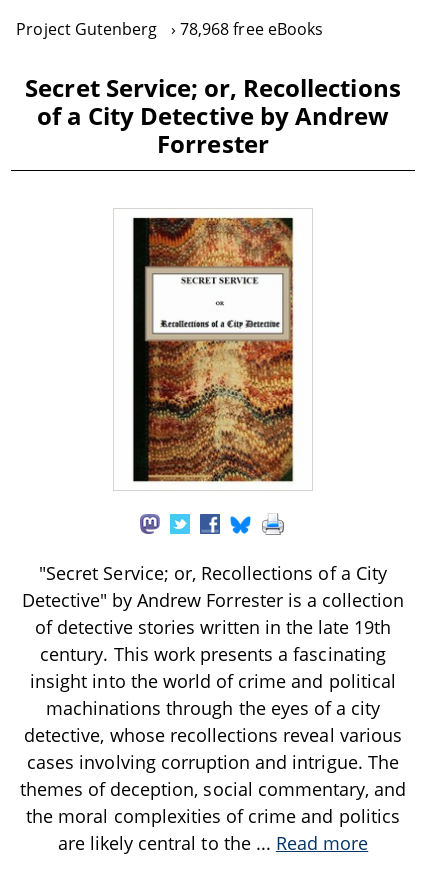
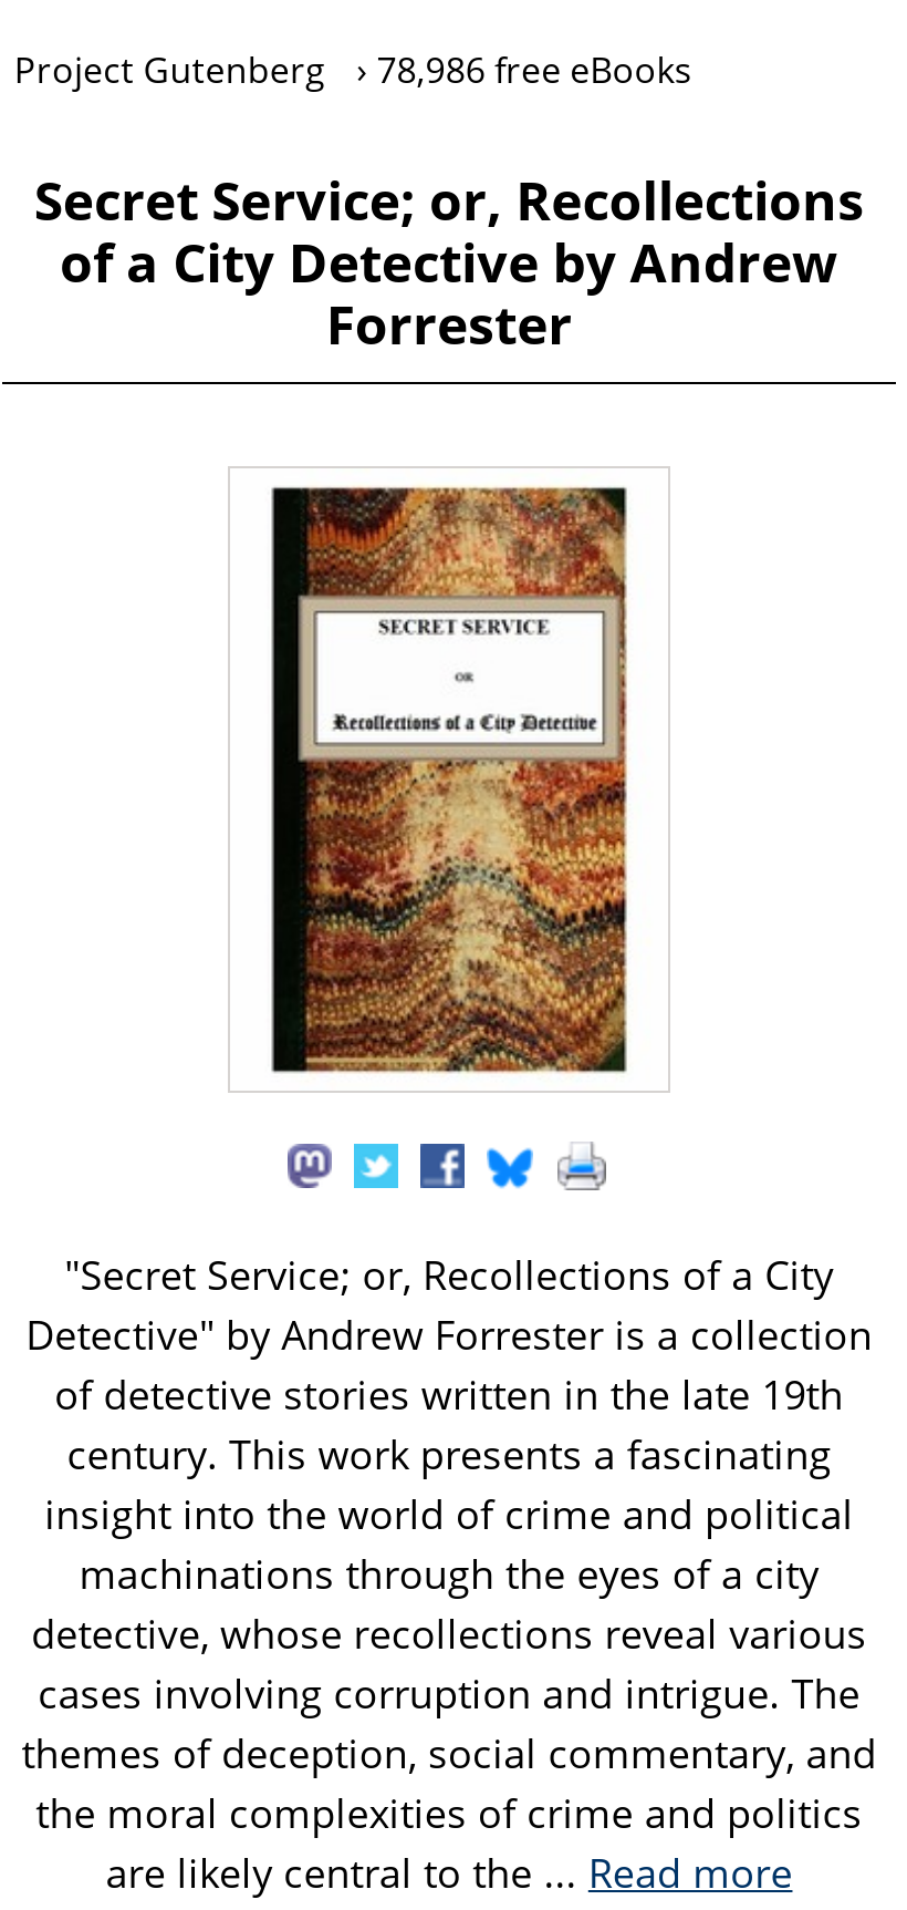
- Project Gutenberg 78,968 free eBooks
+ Project Gutenberg 78,986 free eBooks
